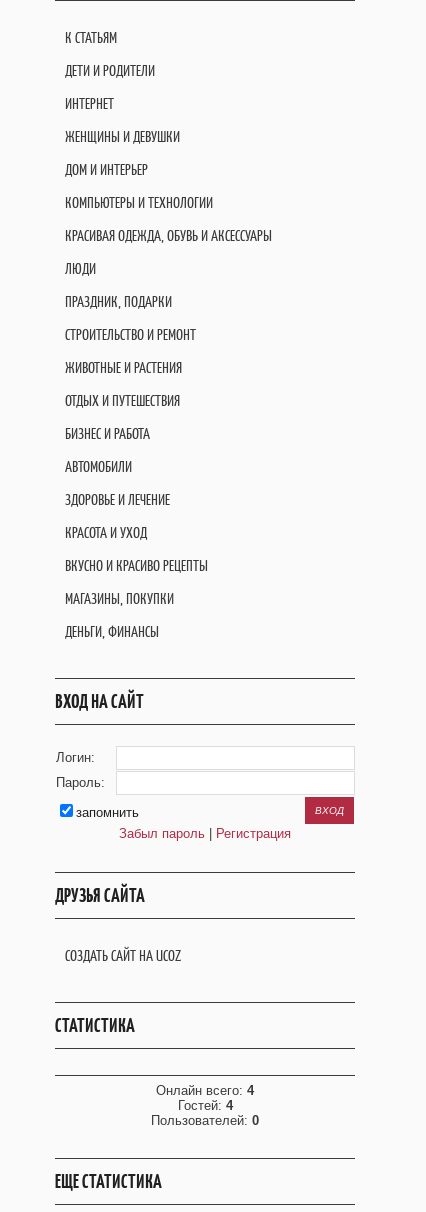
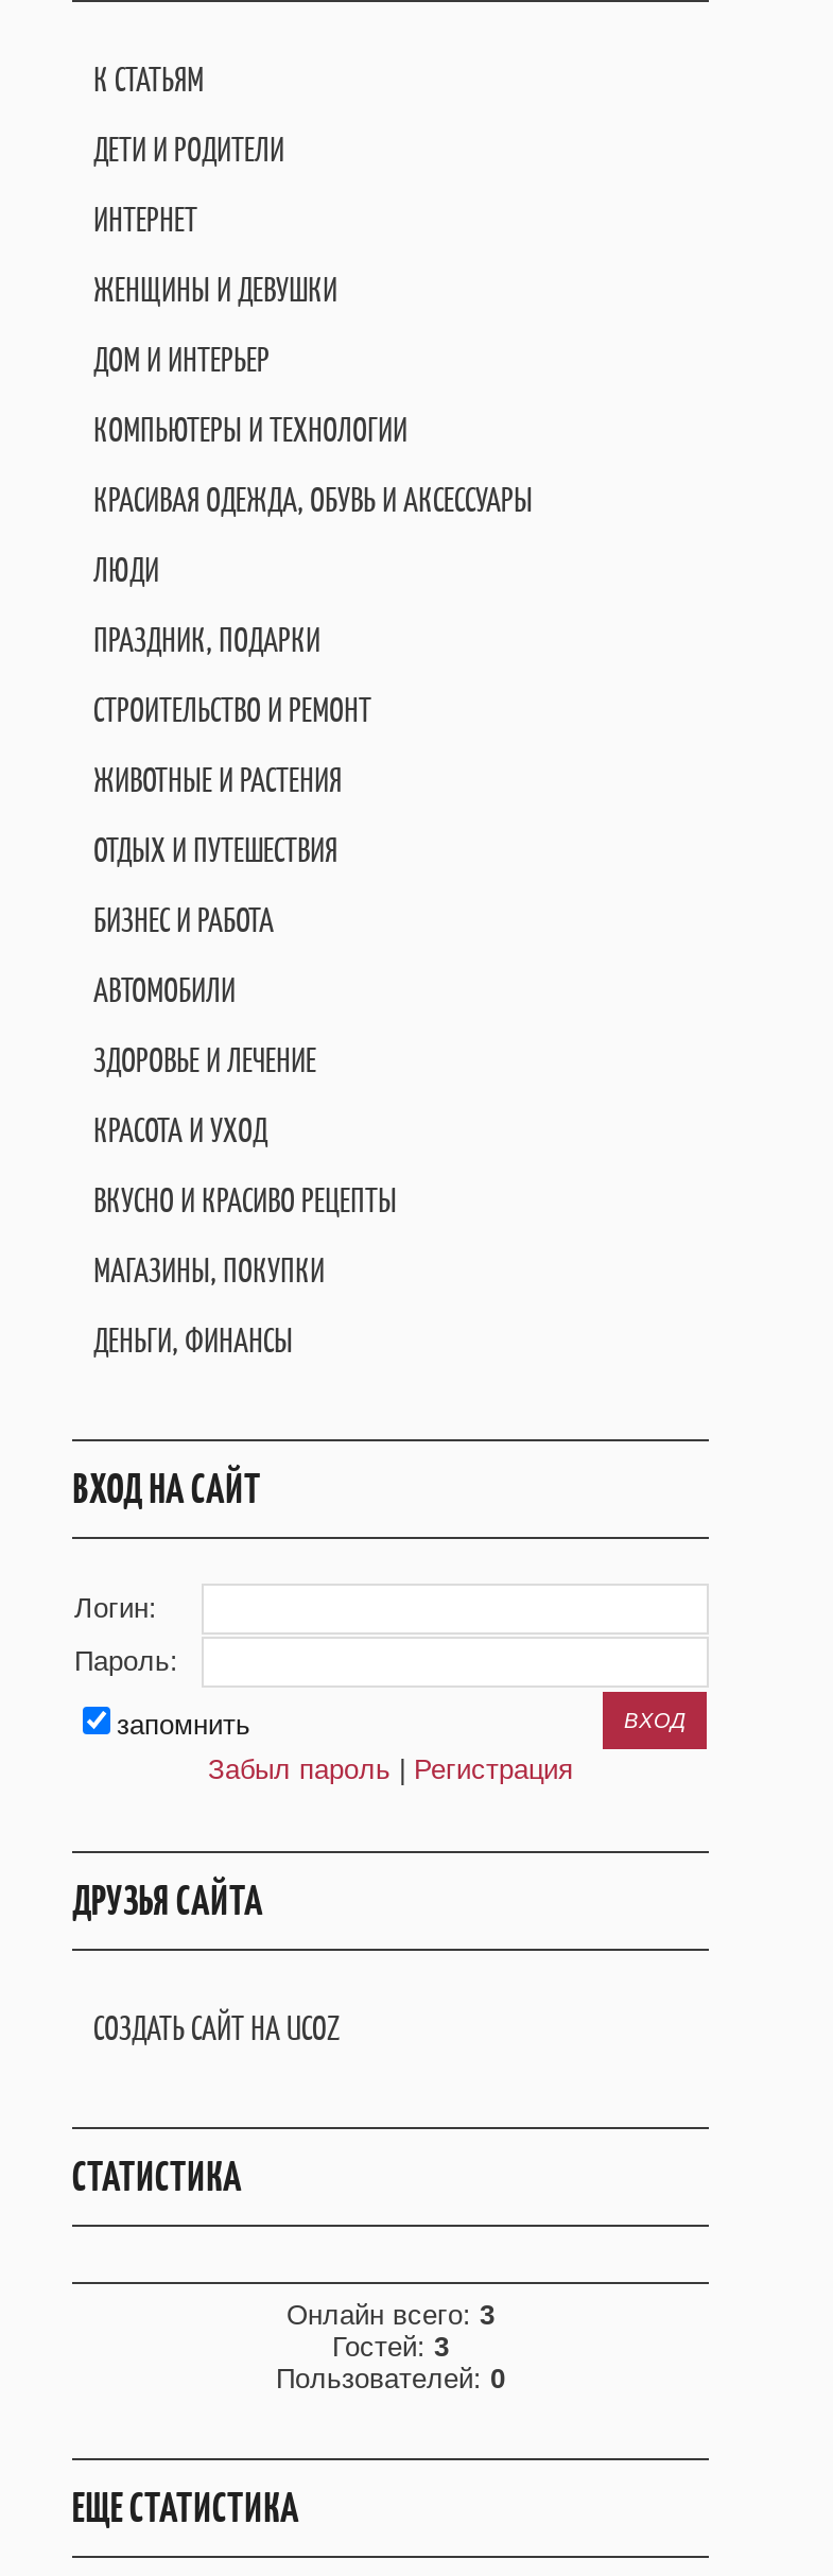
- Онлайн всего: 4
+ Онлайн всего: 3

- Гостей: 4
+ Гостей: 3
